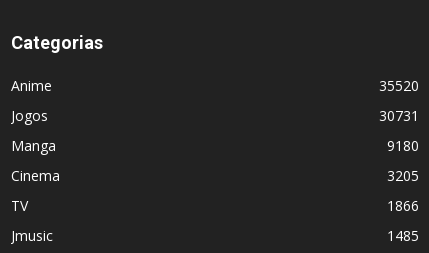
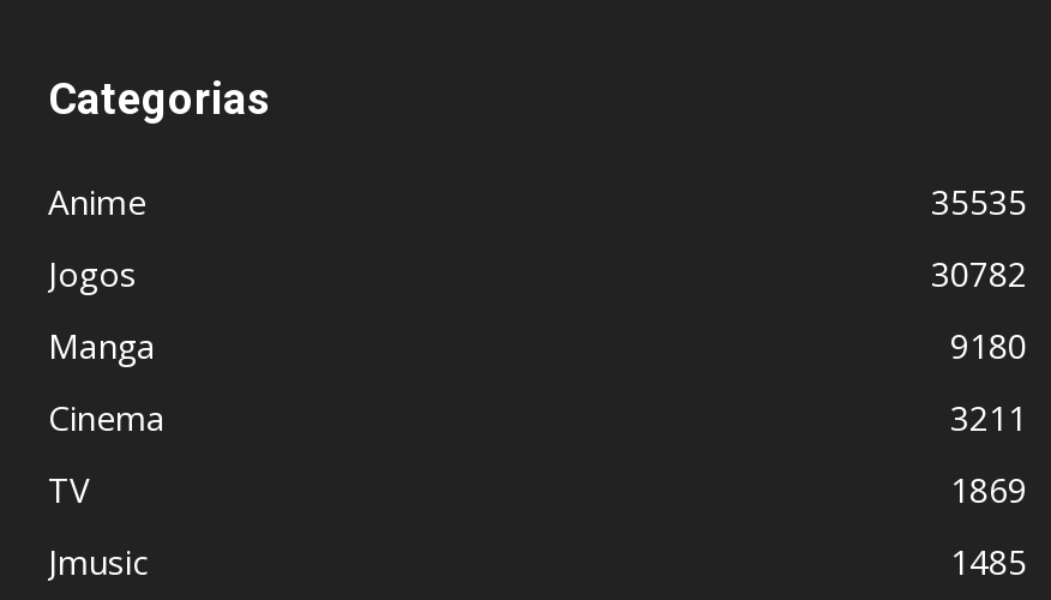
- 35520
+ 35535

- 30731
+ 30782

- 3205
+ 3211

- 1866
+ 1869
